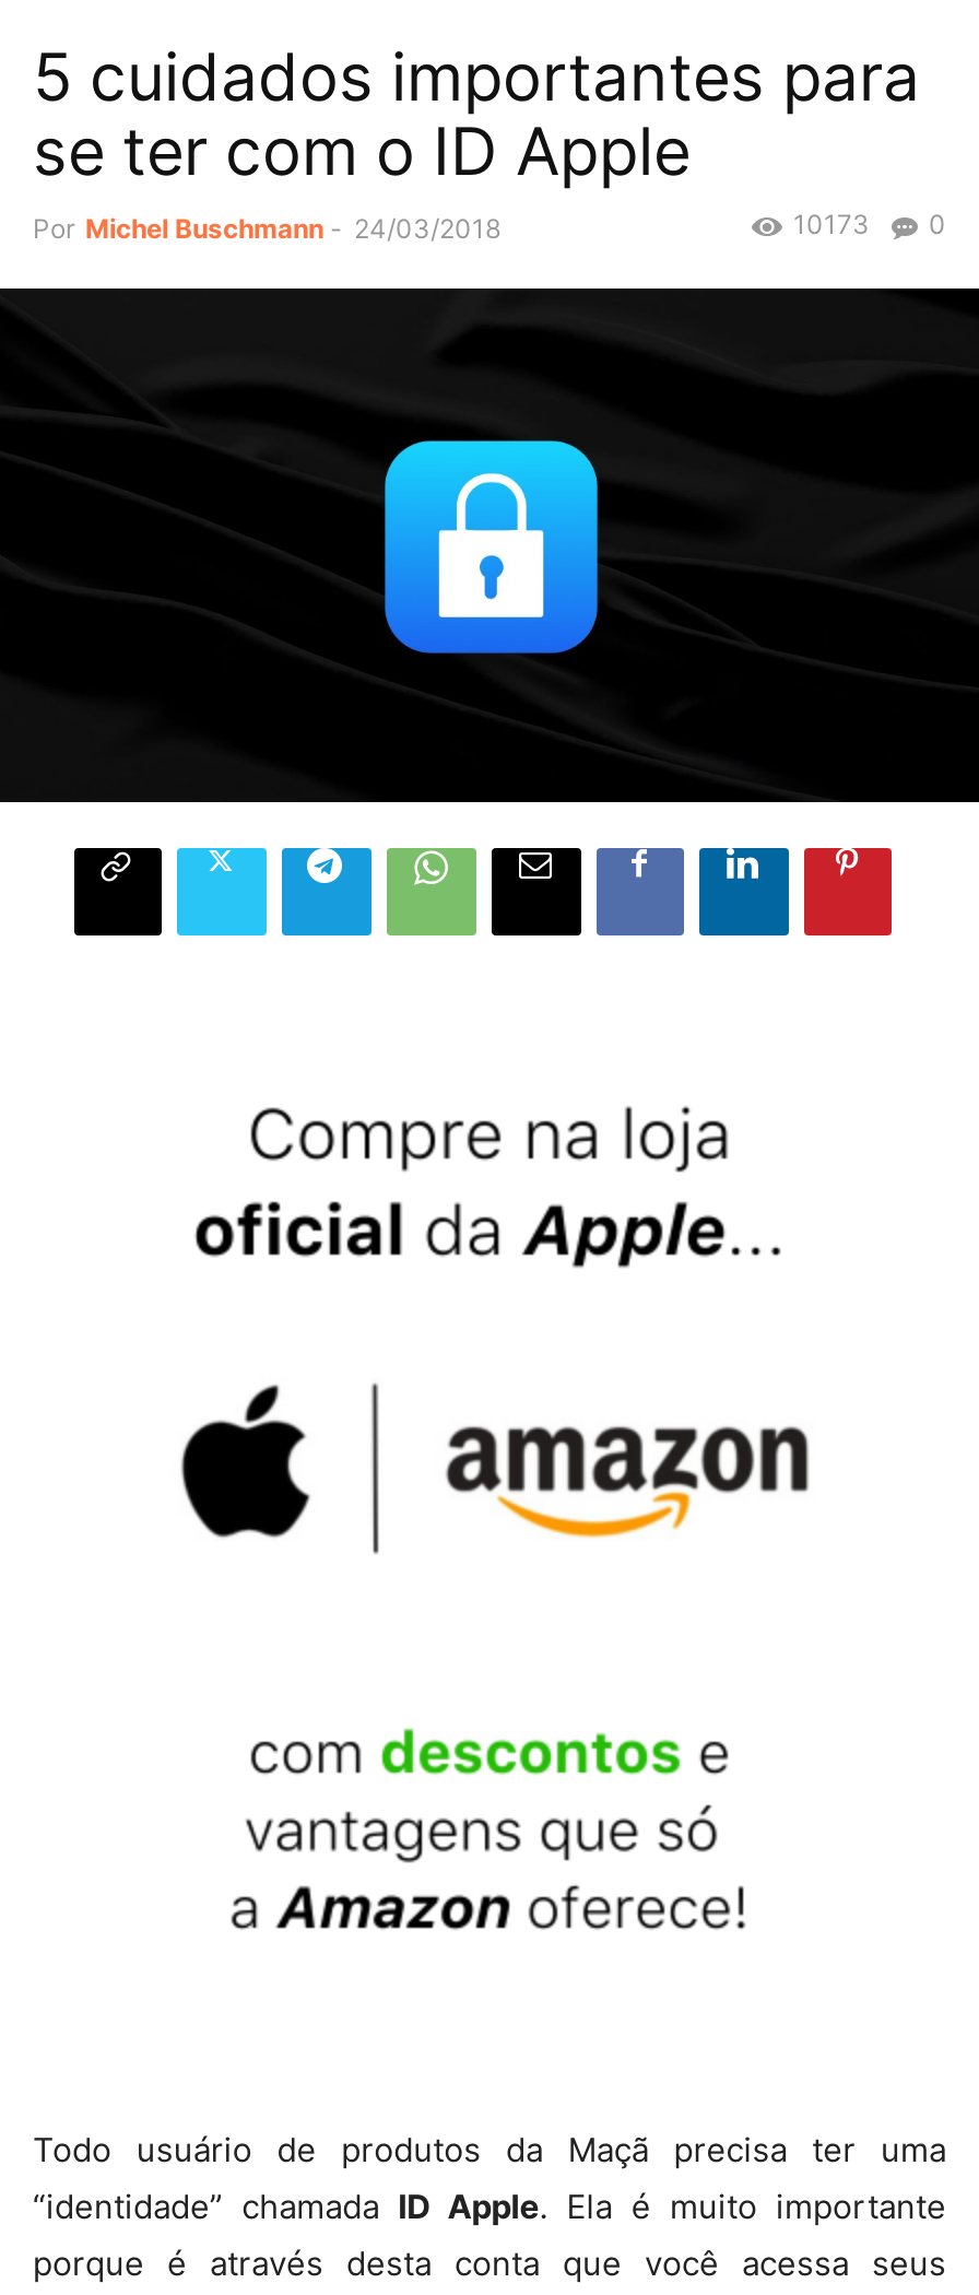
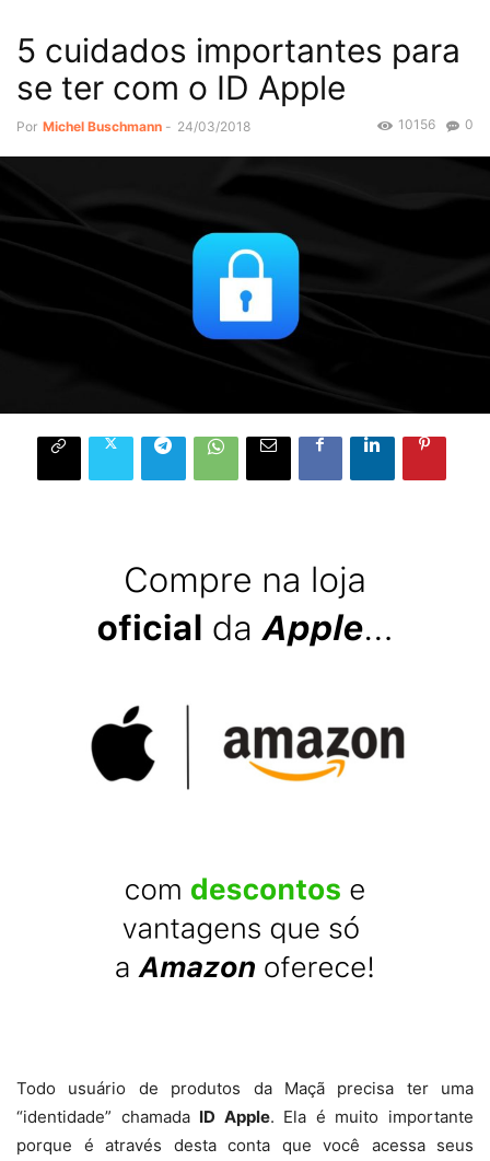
- 10173 0
+ 10156 0
